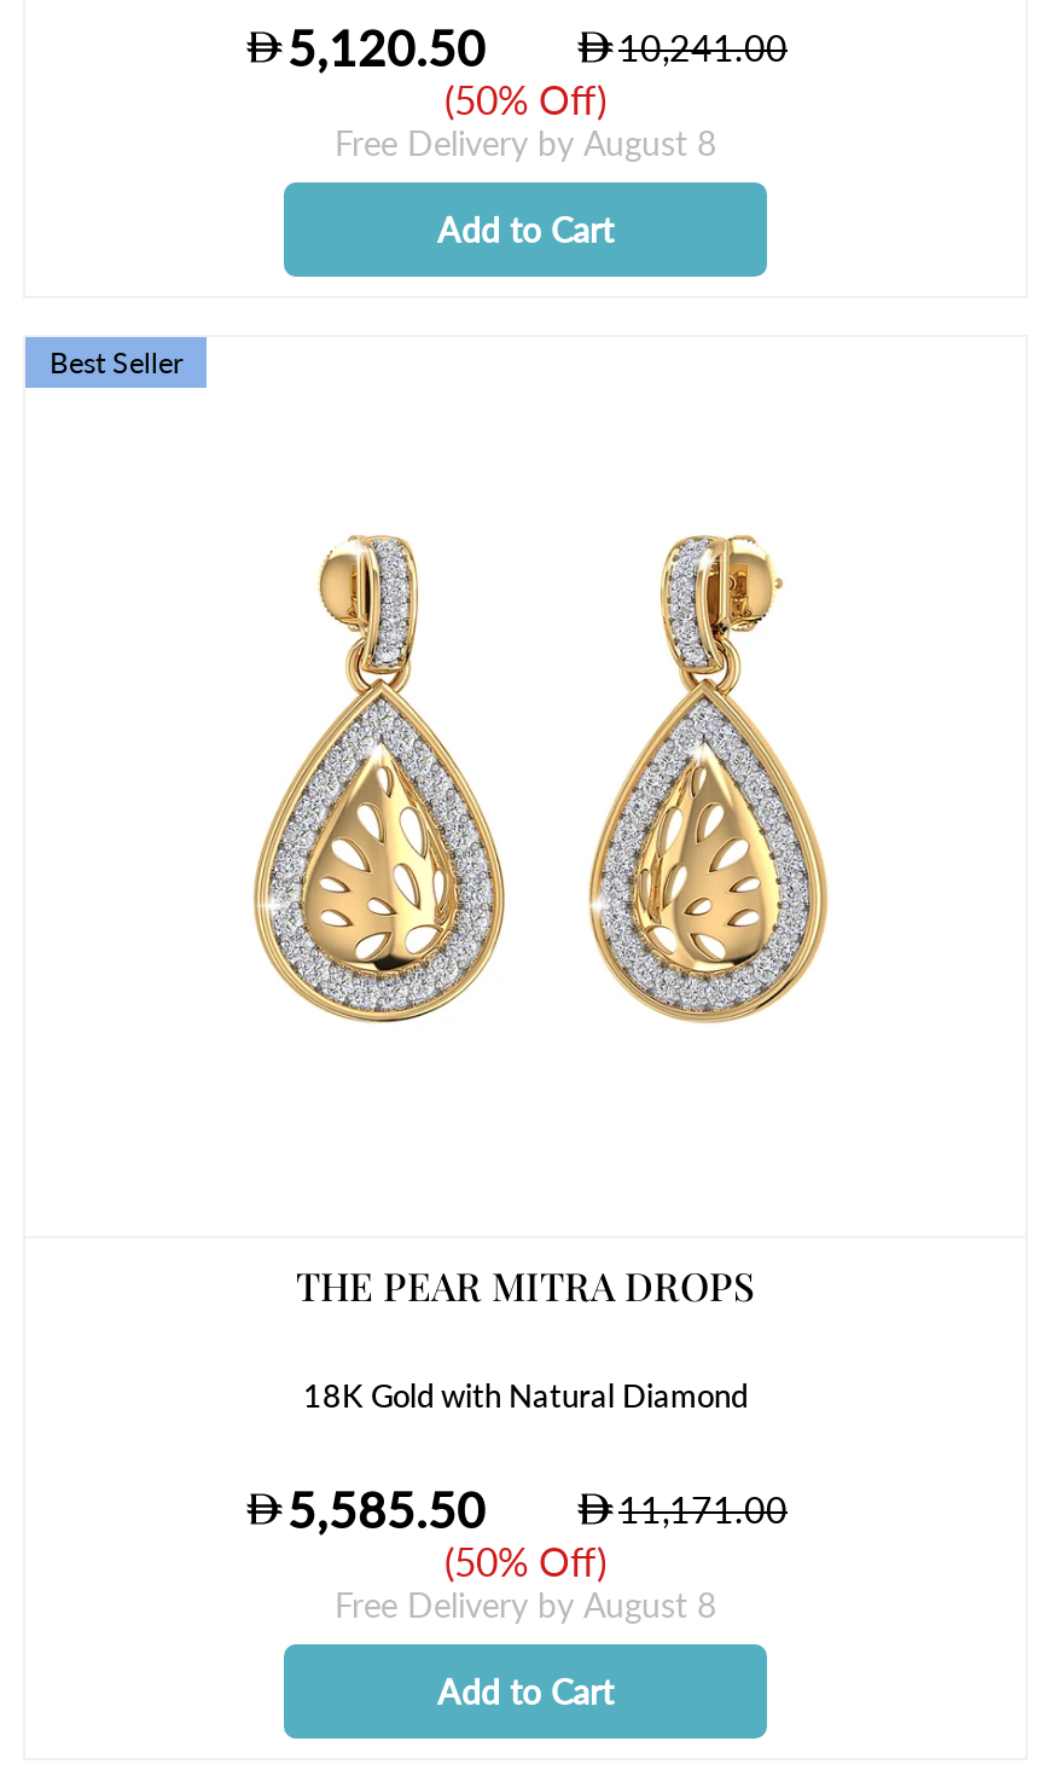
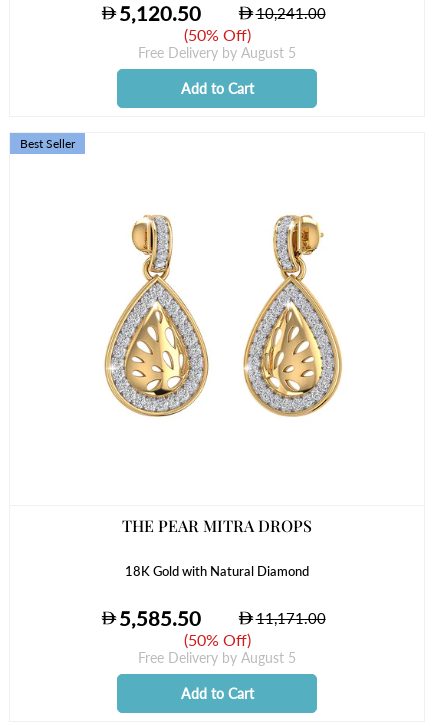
- Free Delivery by August 8
+ Free Delivery by August 5

- Free Delivery by August 8
+ Free Delivery by August 5
